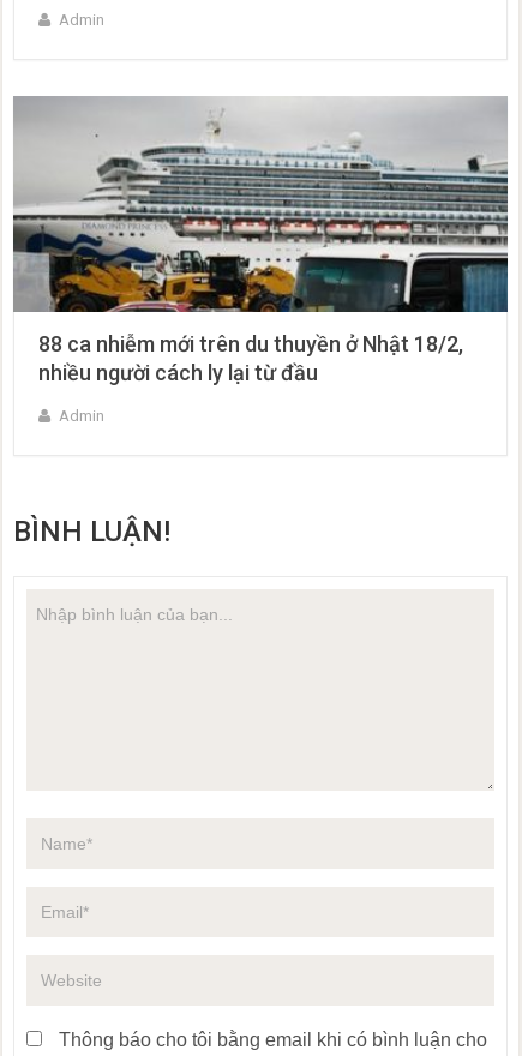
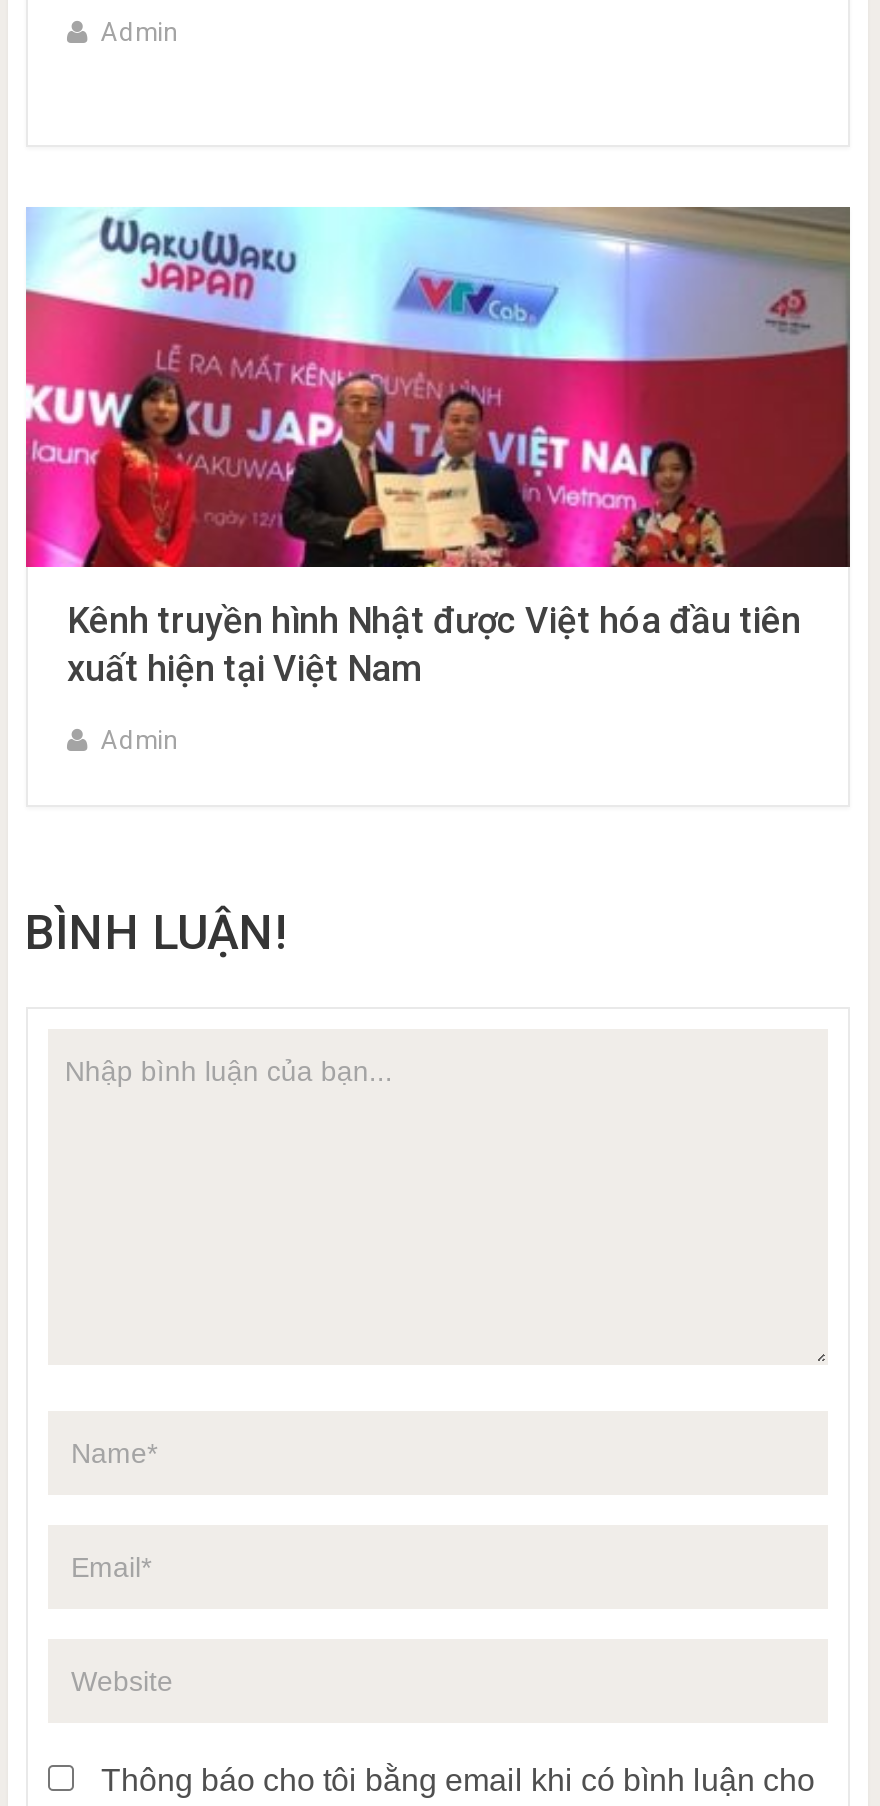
- [image]
- 88 ca nhiễm mới trên du thuyền ở Nhật 18/2,
- nhiều người cách ly lại từ đầu
+ [image]
+ Kênh truyền hình Nhật được Việt hóa đầu tiên
+ xuất hiện tại Việt Nam
